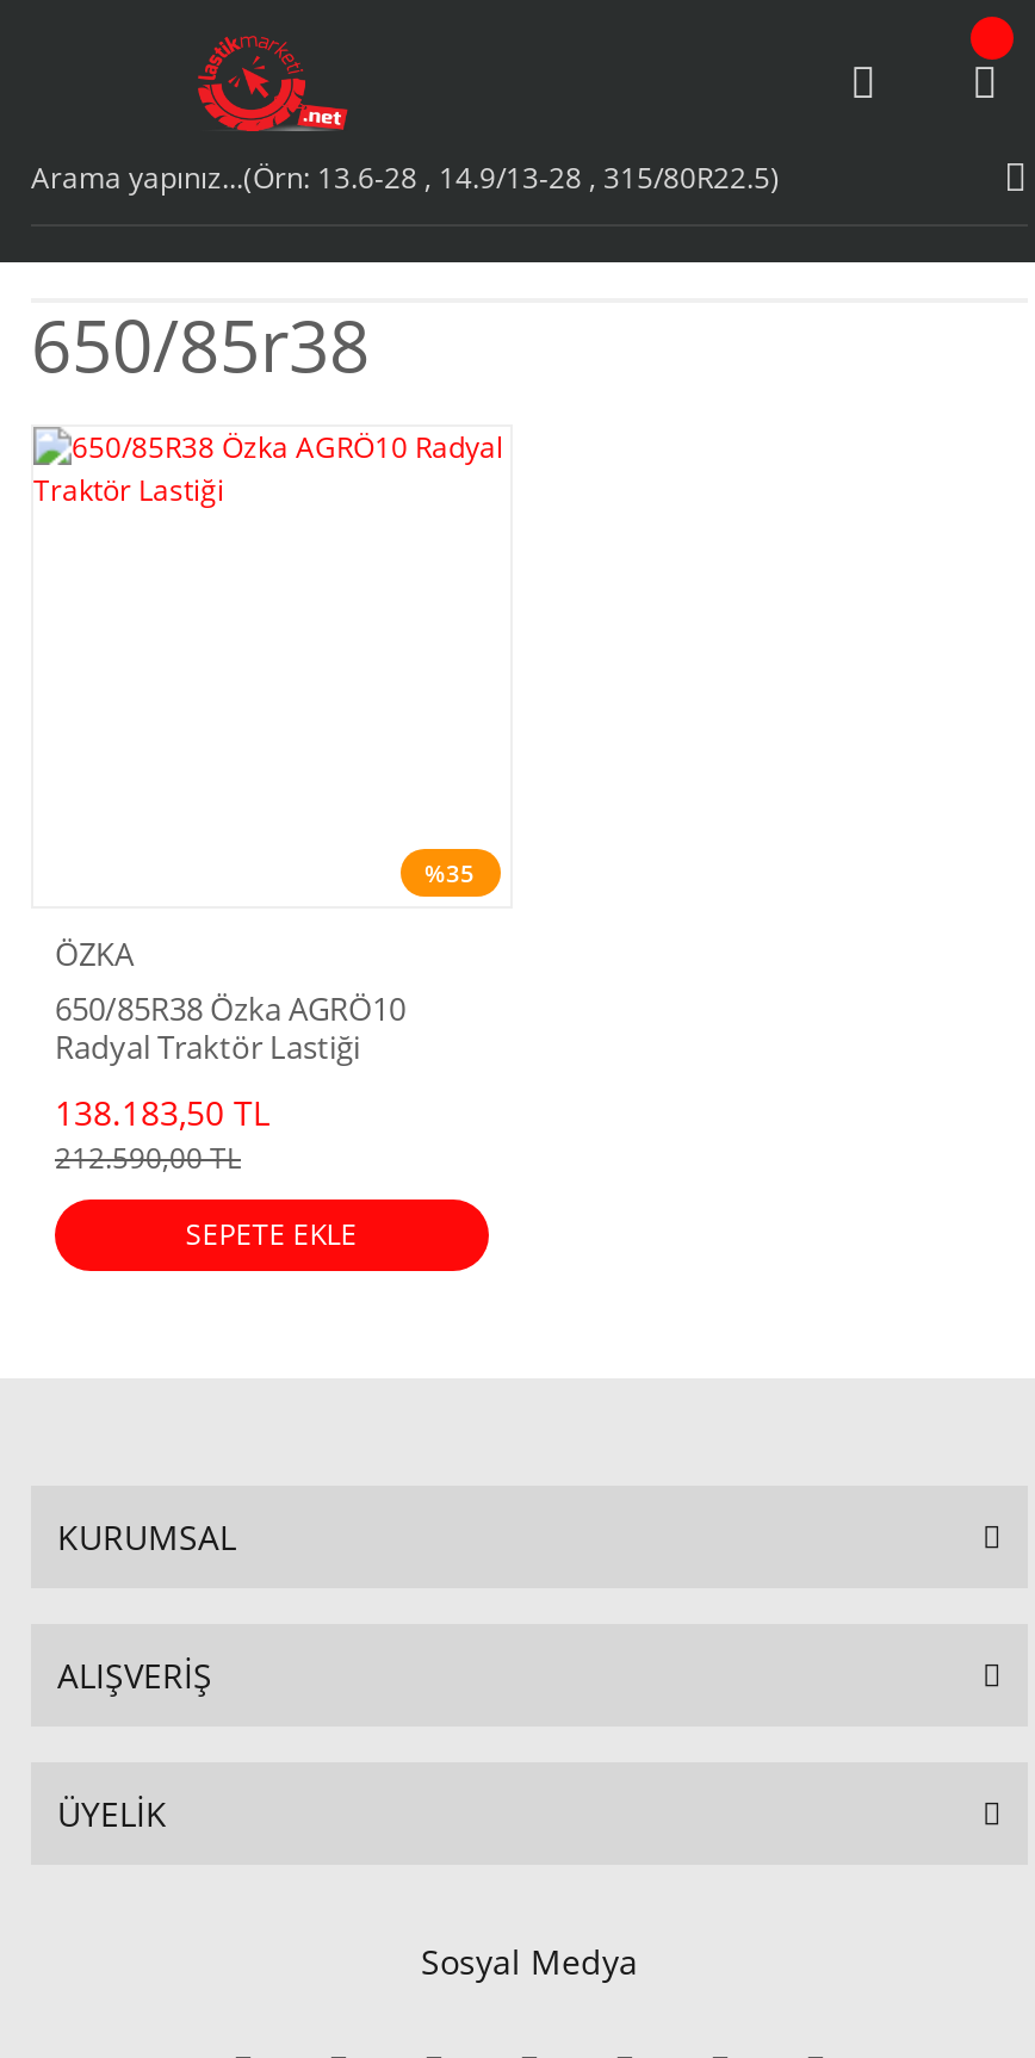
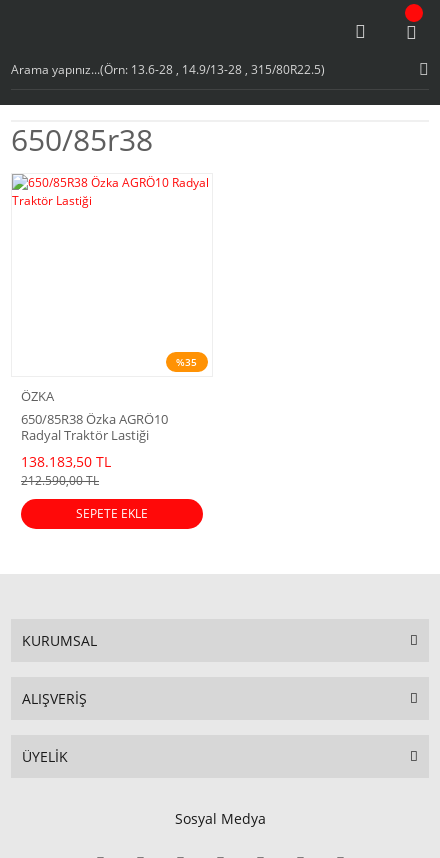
- [image]
